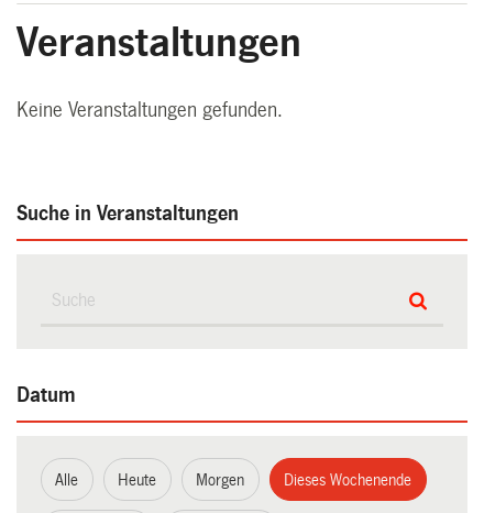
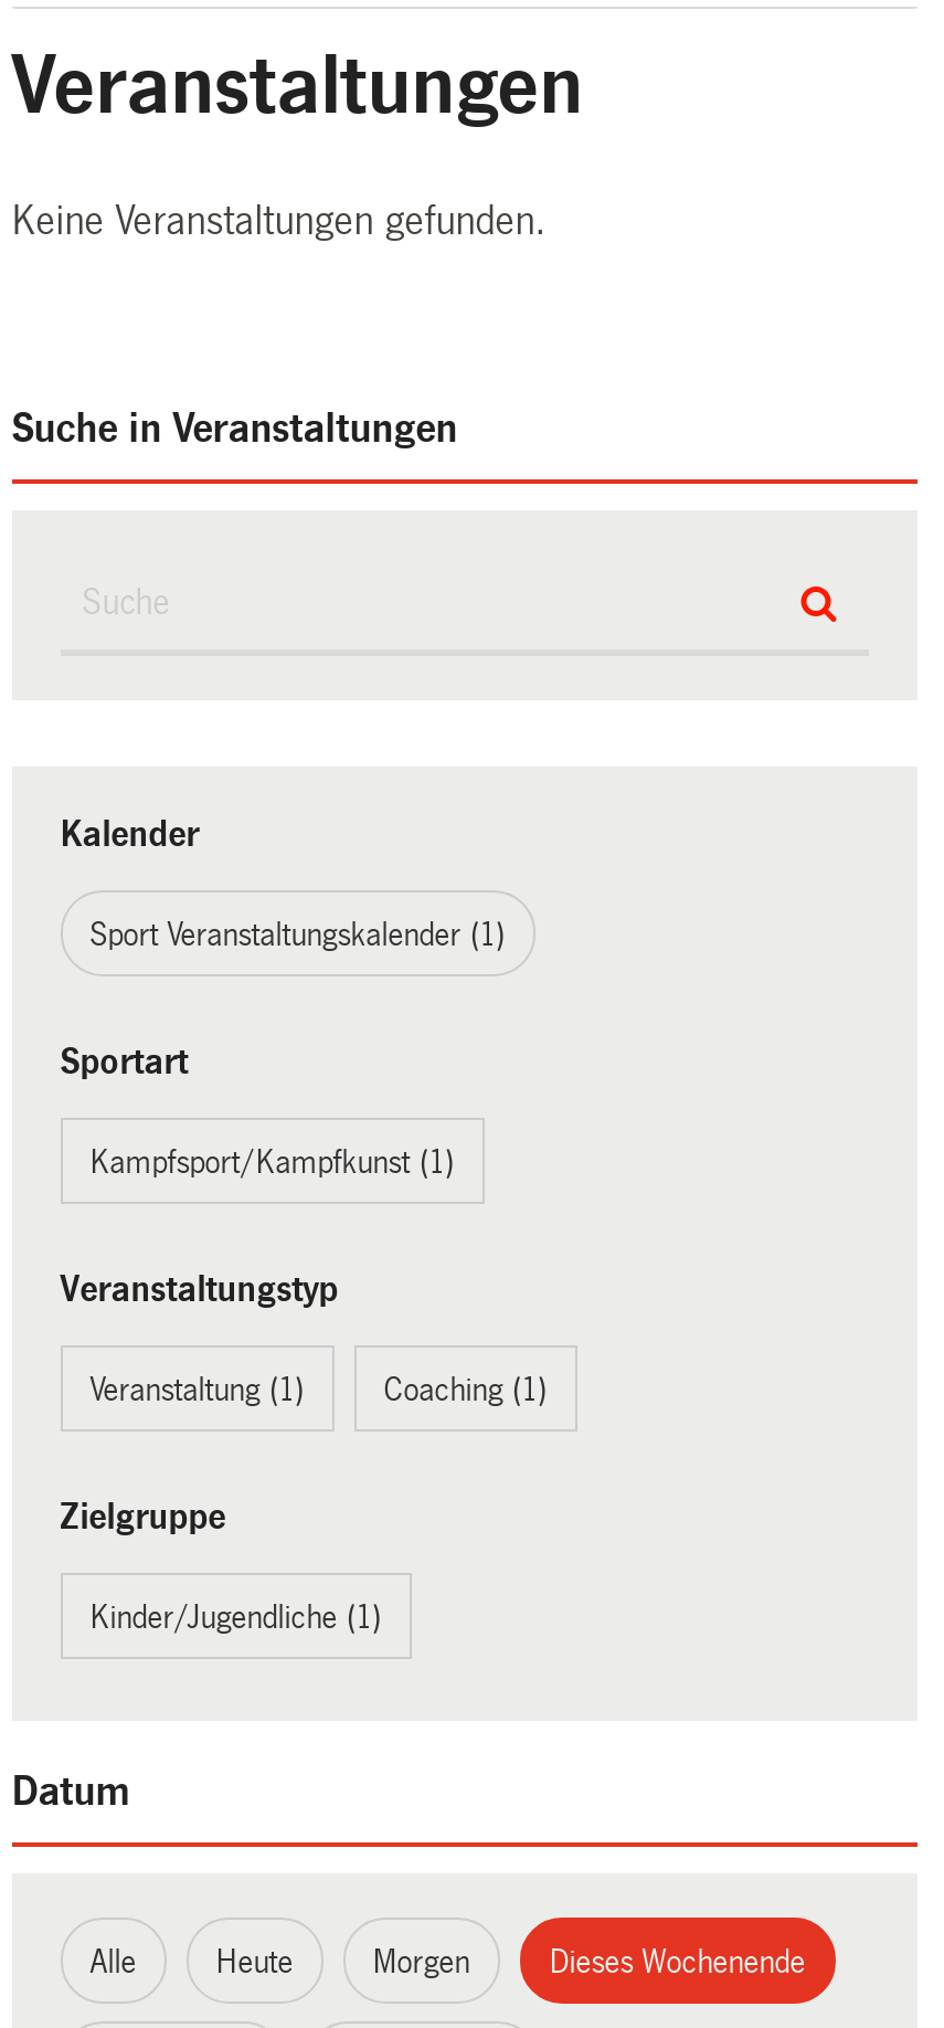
+ Kalender
+ Sport Veranstaltungskalender (1)
+ Sportart
+ Kampfsport/Kampfkunst (1)
+ Veranstaltungstyp
+ Veranstaltung (1)
+ Coaching (1)
+ Zielgruppe
+ Kinder/Jugendliche (1)
